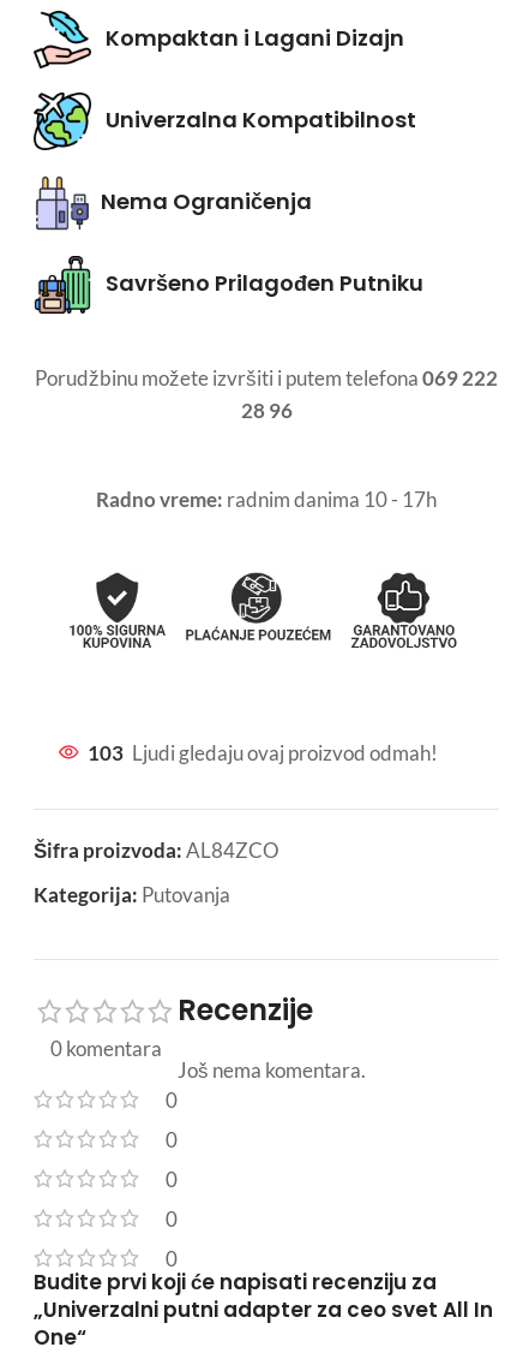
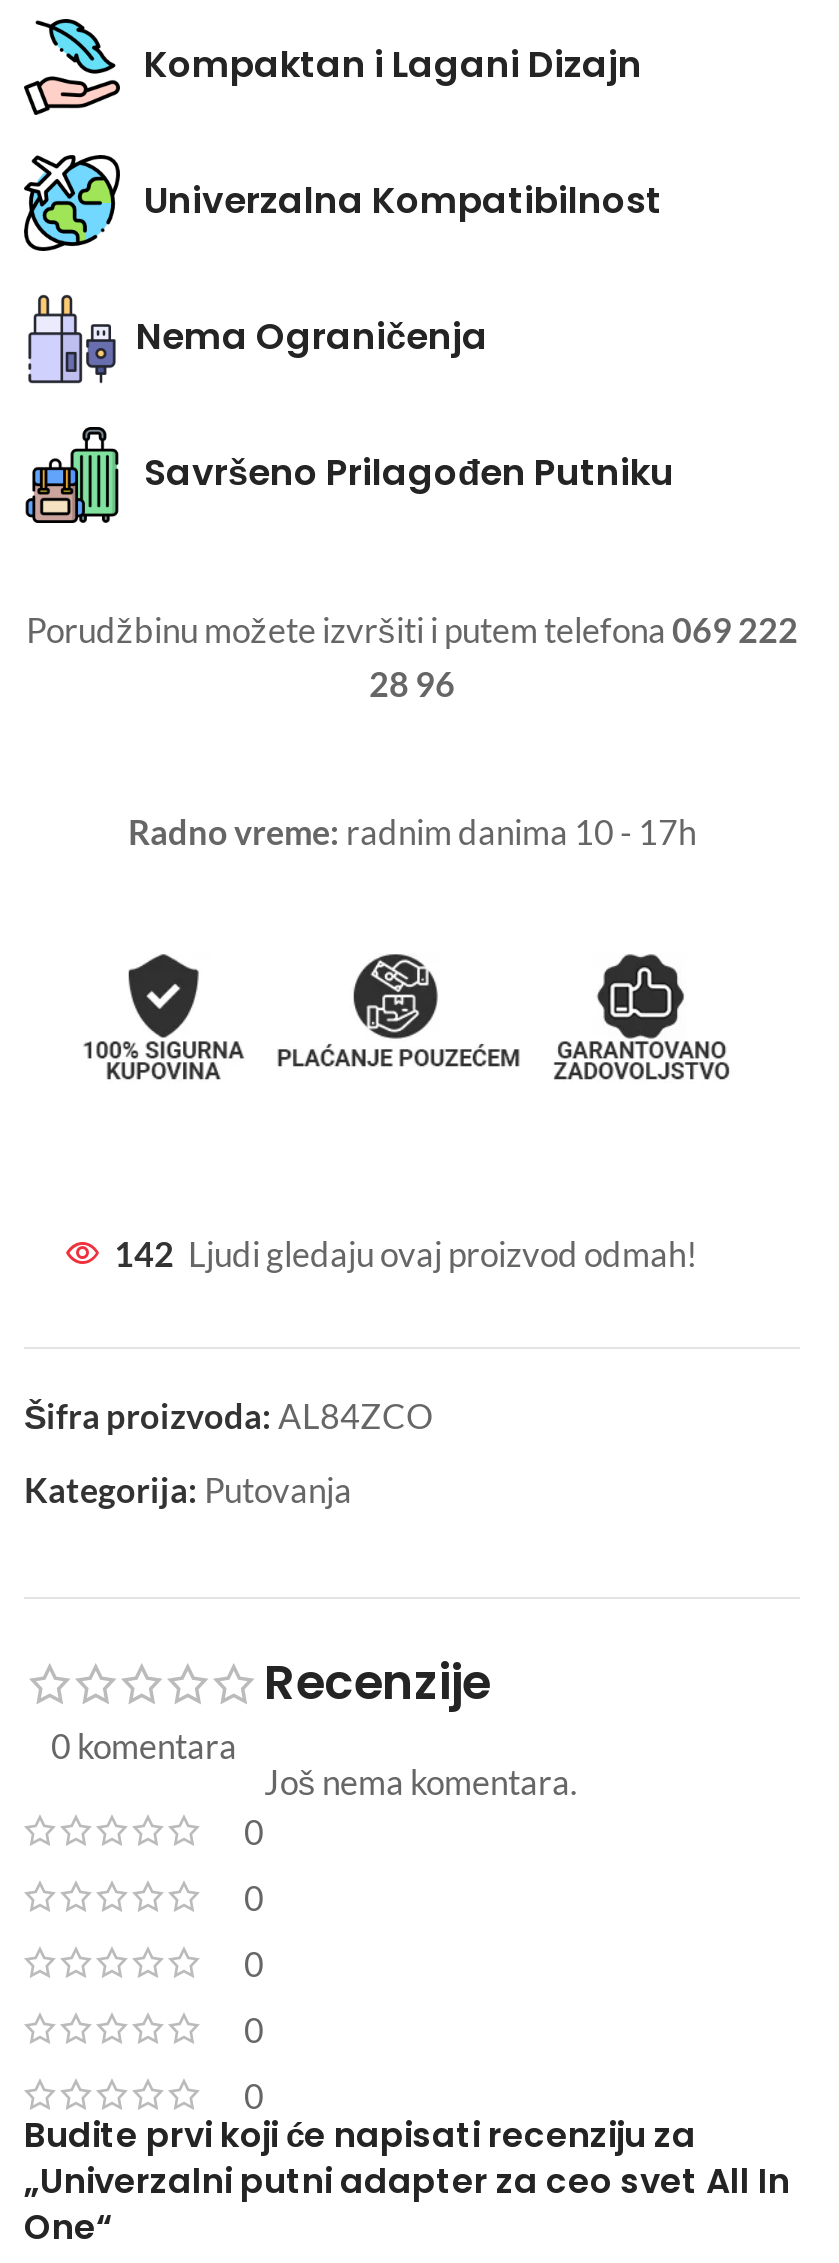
- 103 Ljudi gledaju ovaj proizvod odmah!
+ 142 Ljudi gledaju ovaj proizvod odmah!
